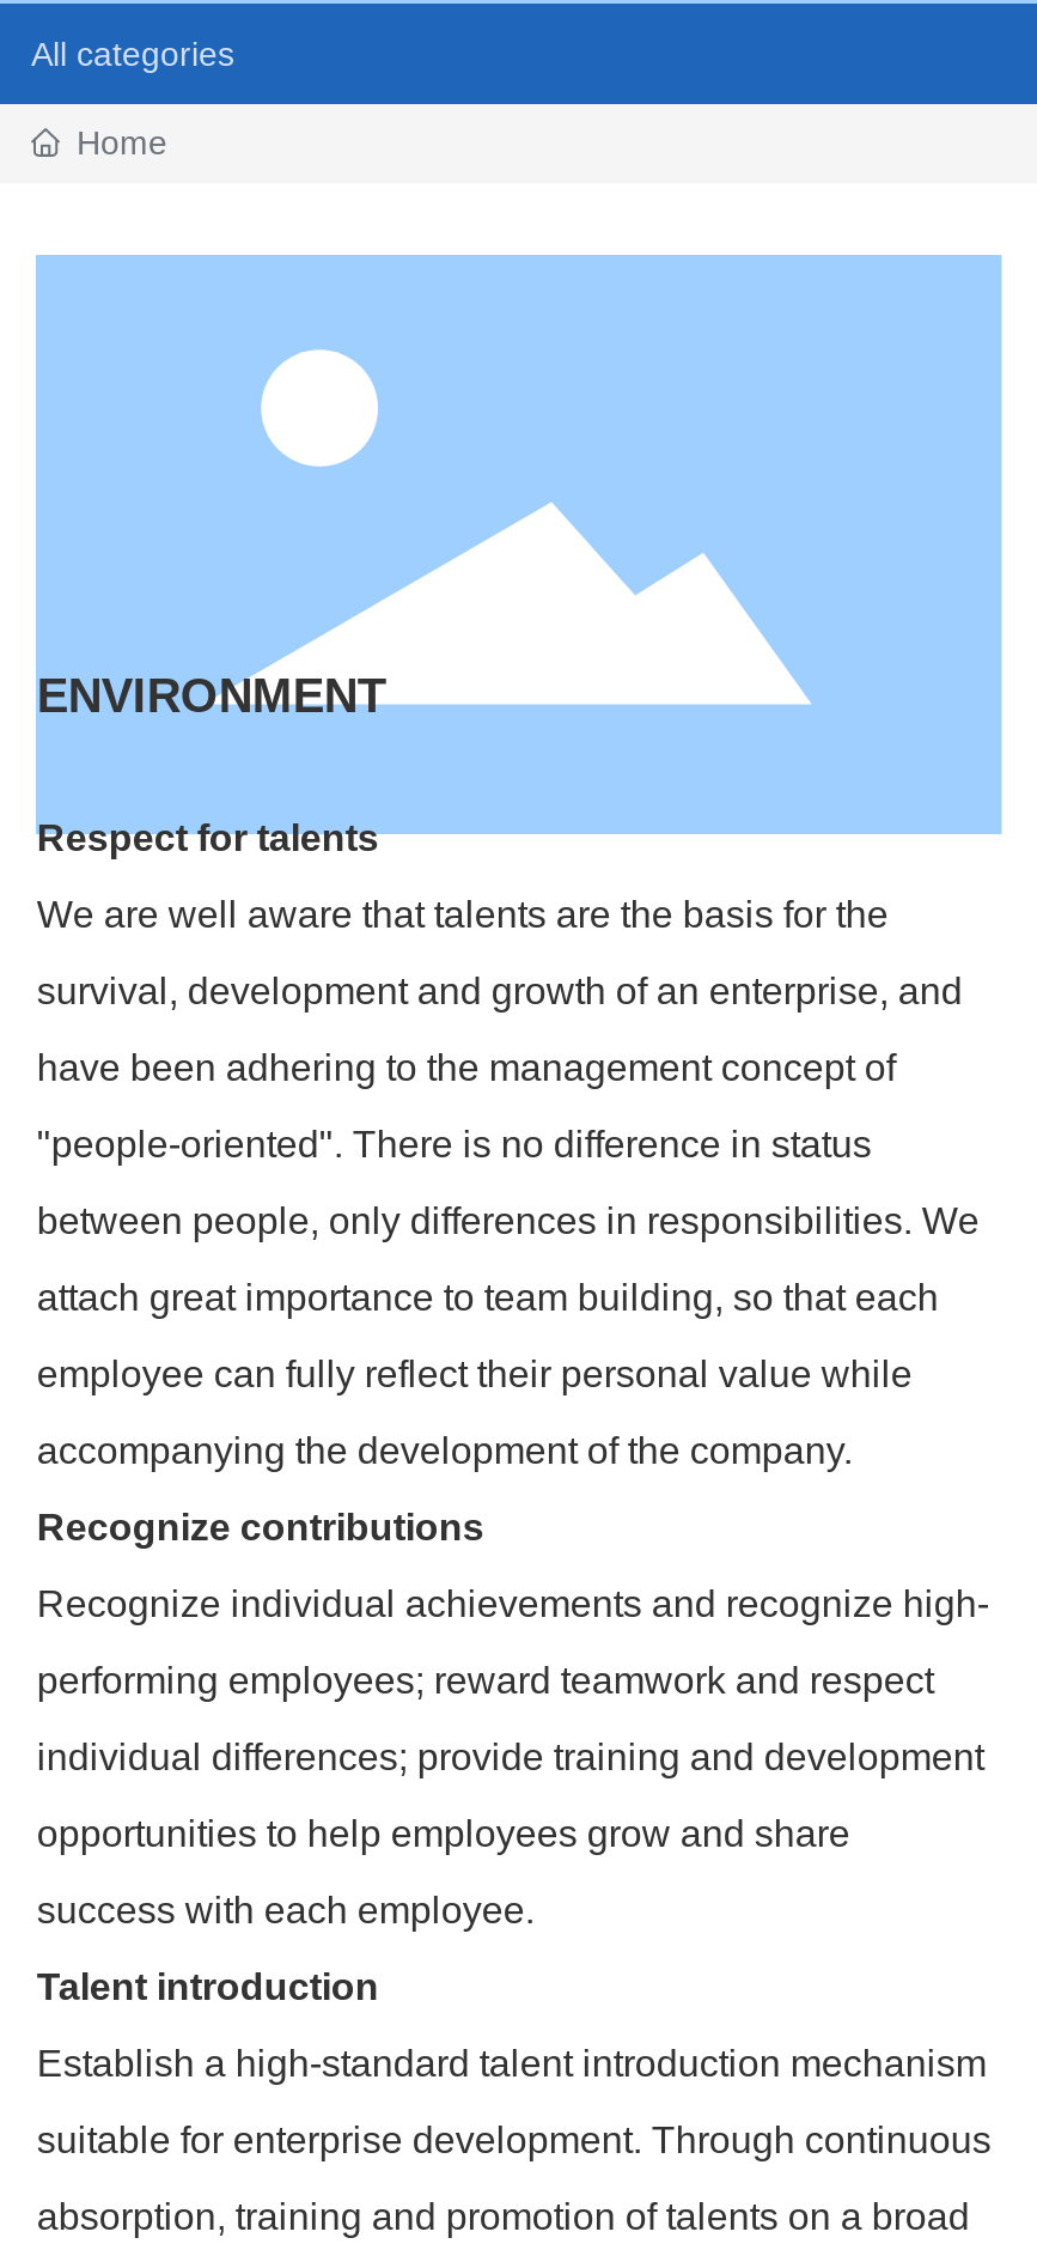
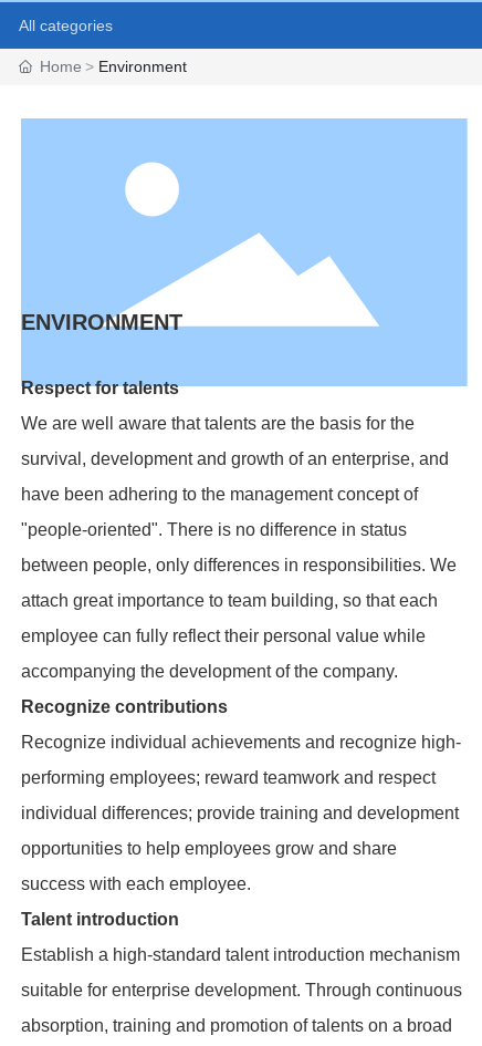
+ Environment
